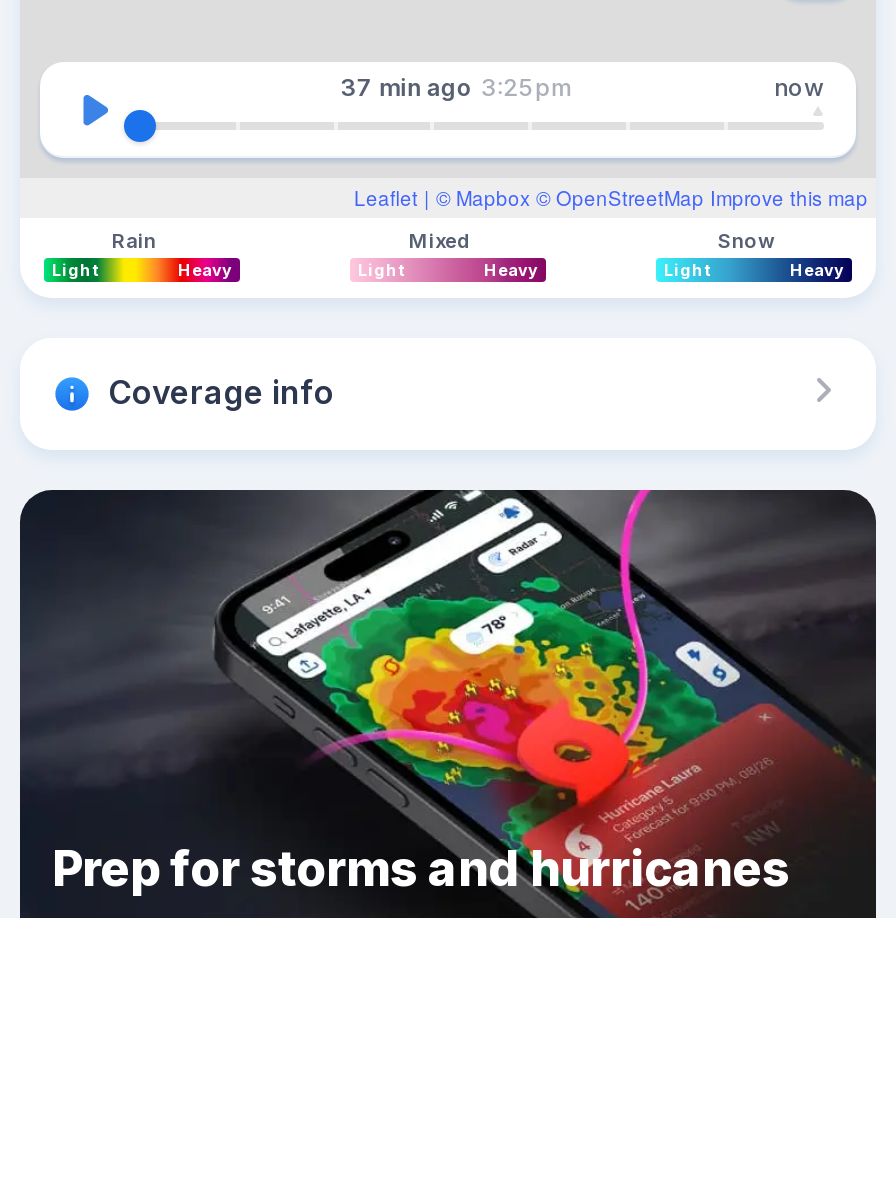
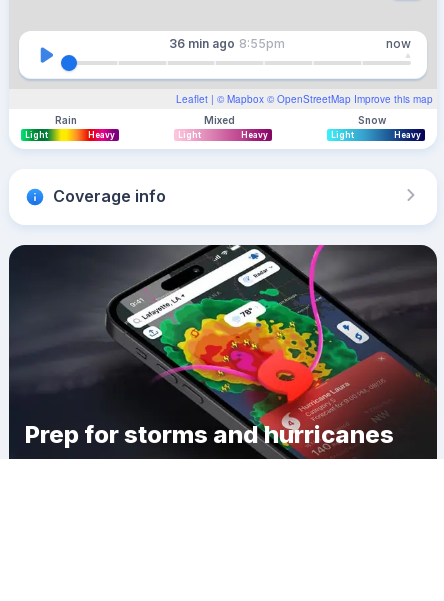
- 37 min ago 3:25pm
+ 36 min ago 8:55pm
